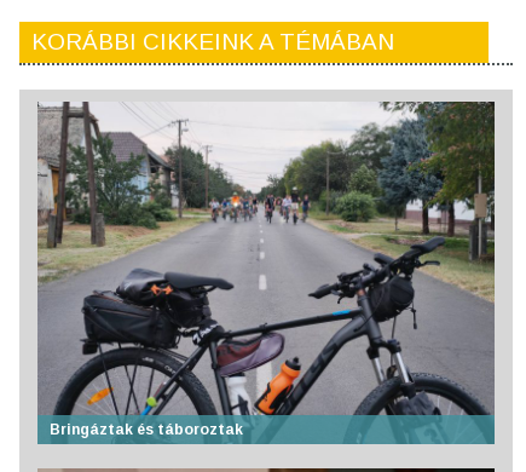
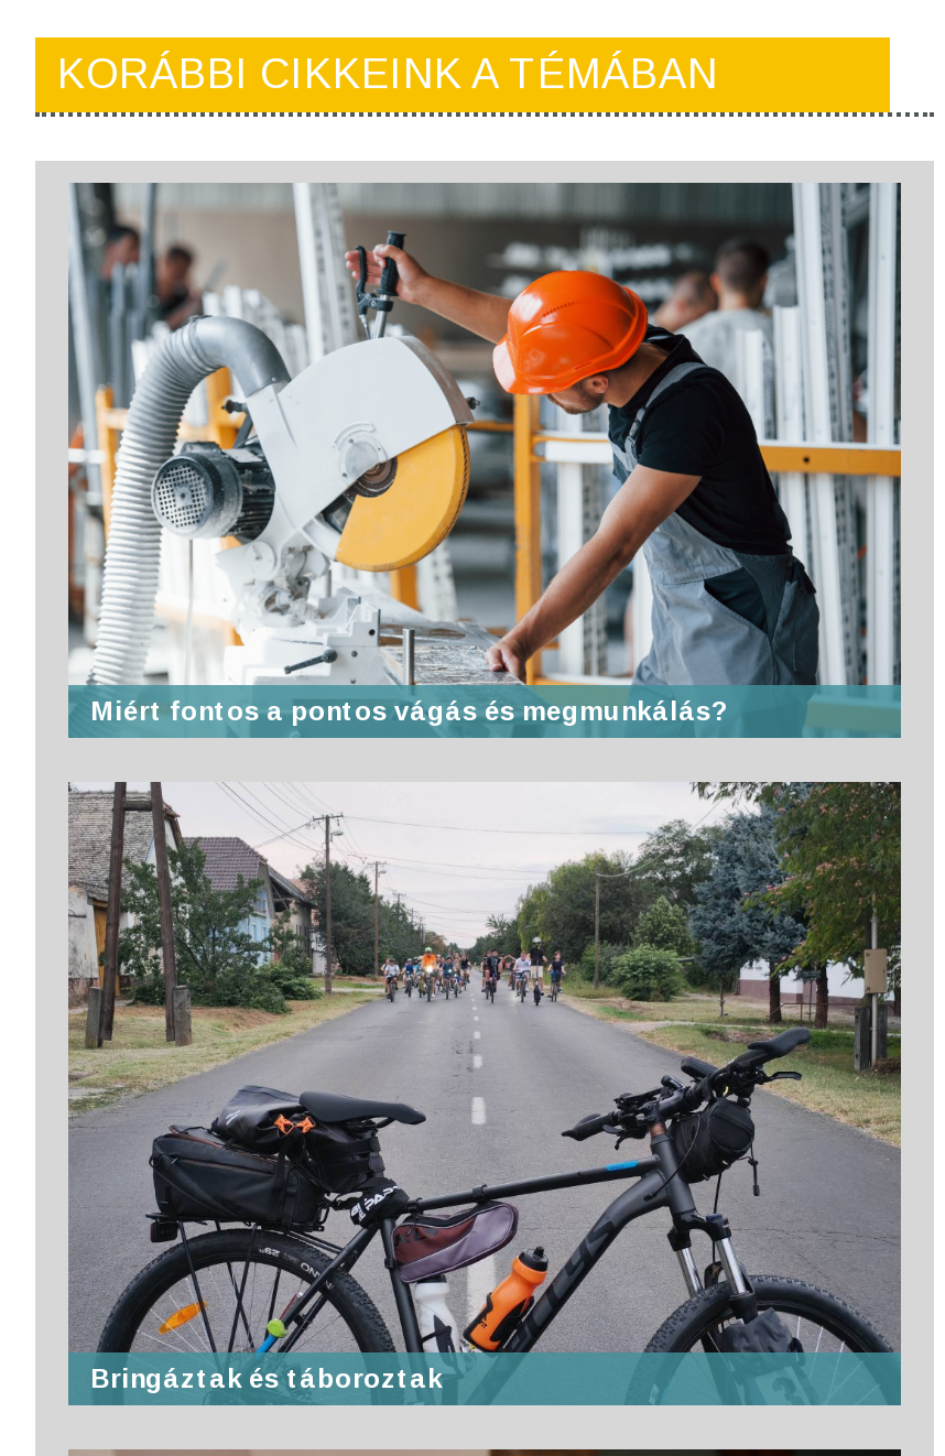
+ [image]
+ Miért fontos a pontos vágás és megmunkálás?
